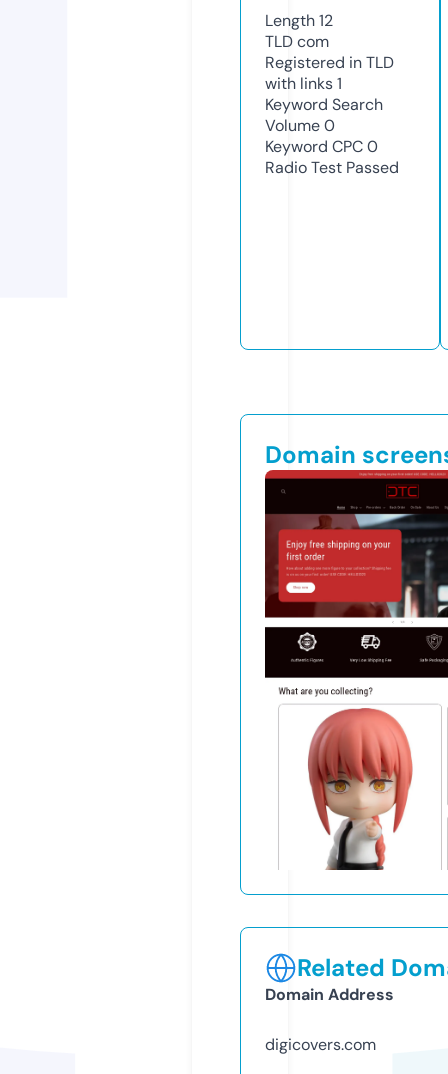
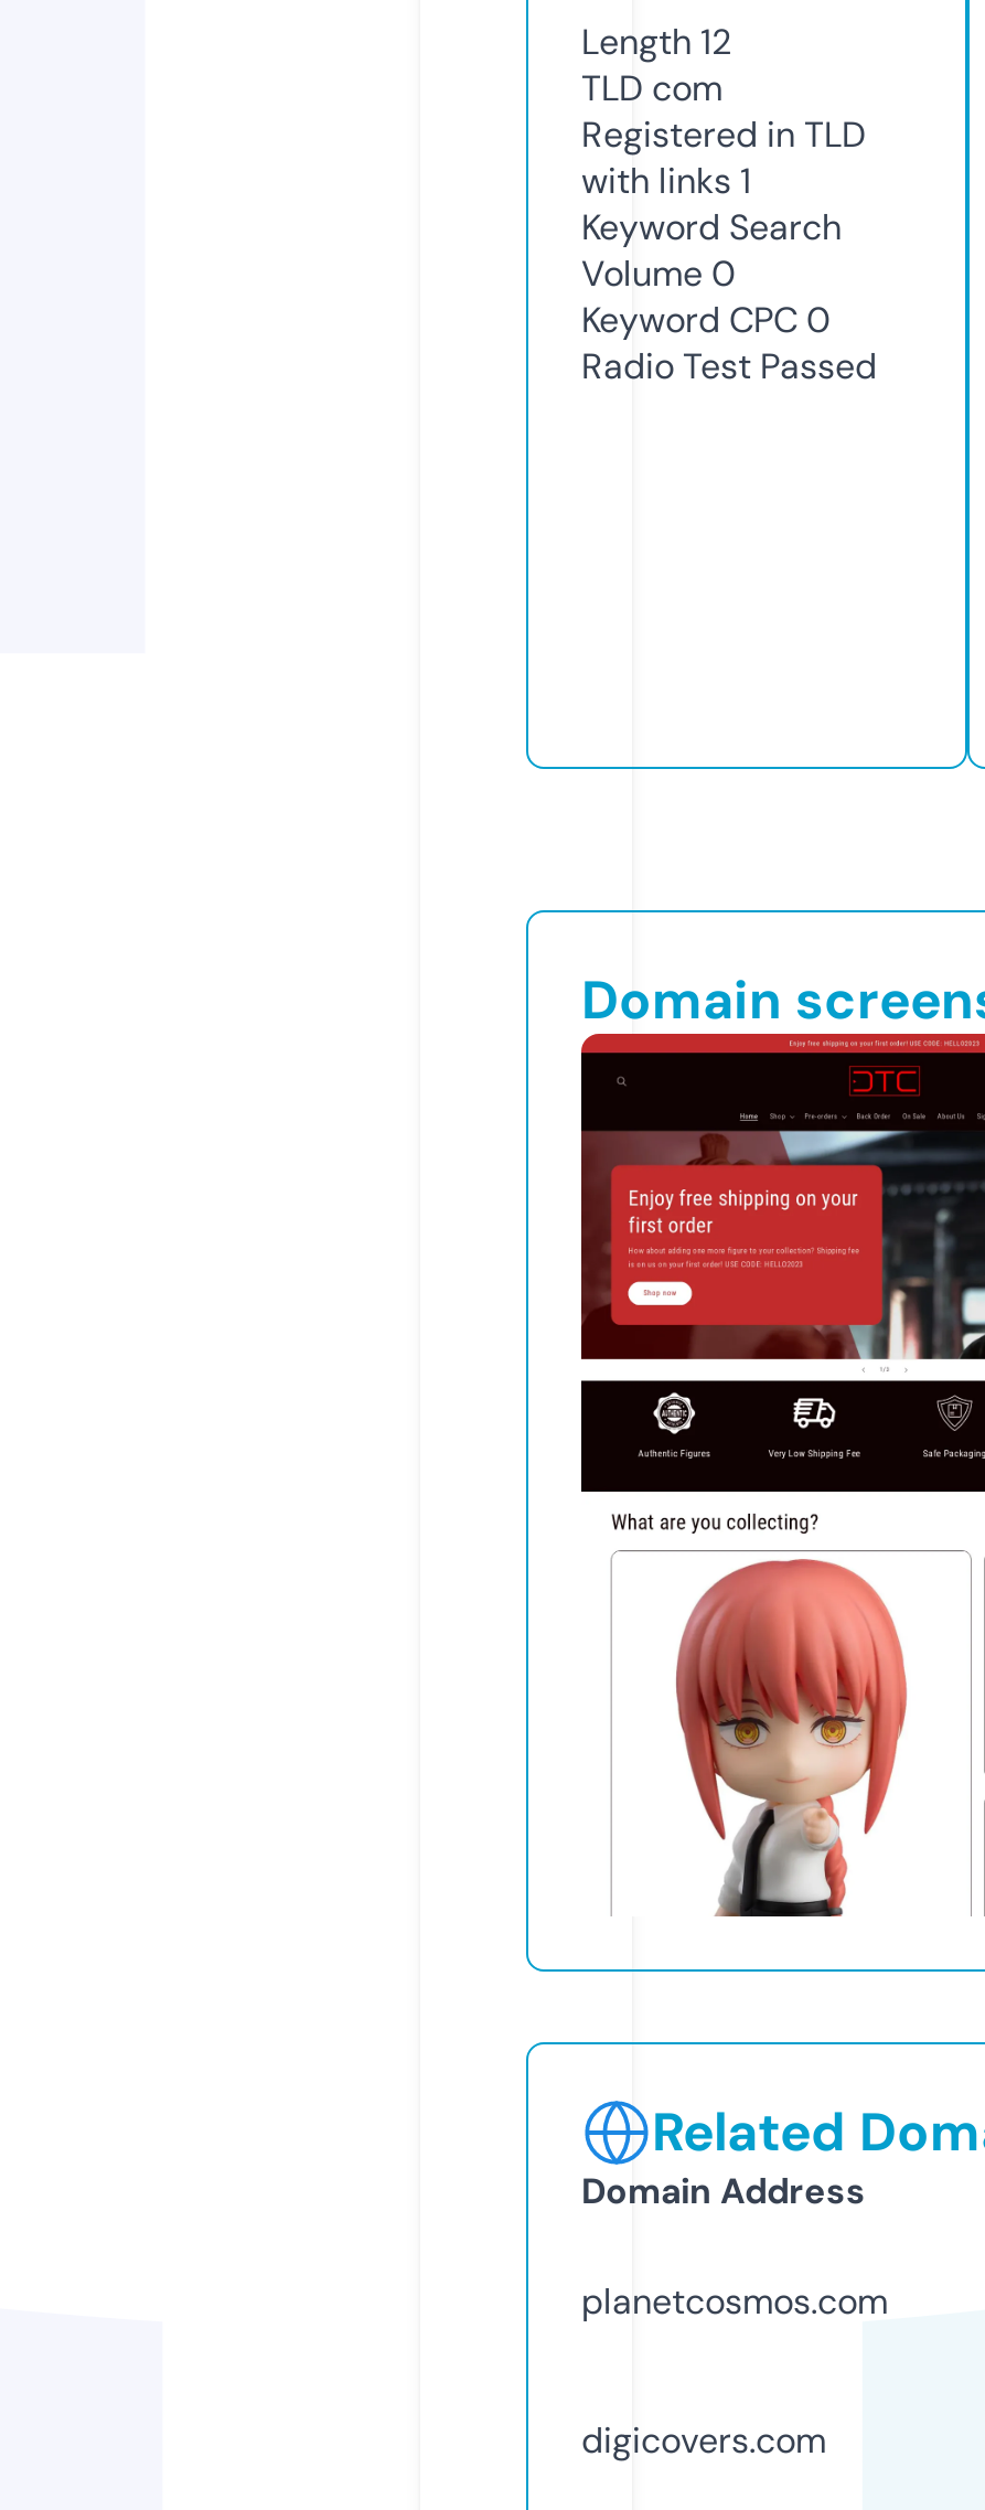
+ planetcosmos.com
